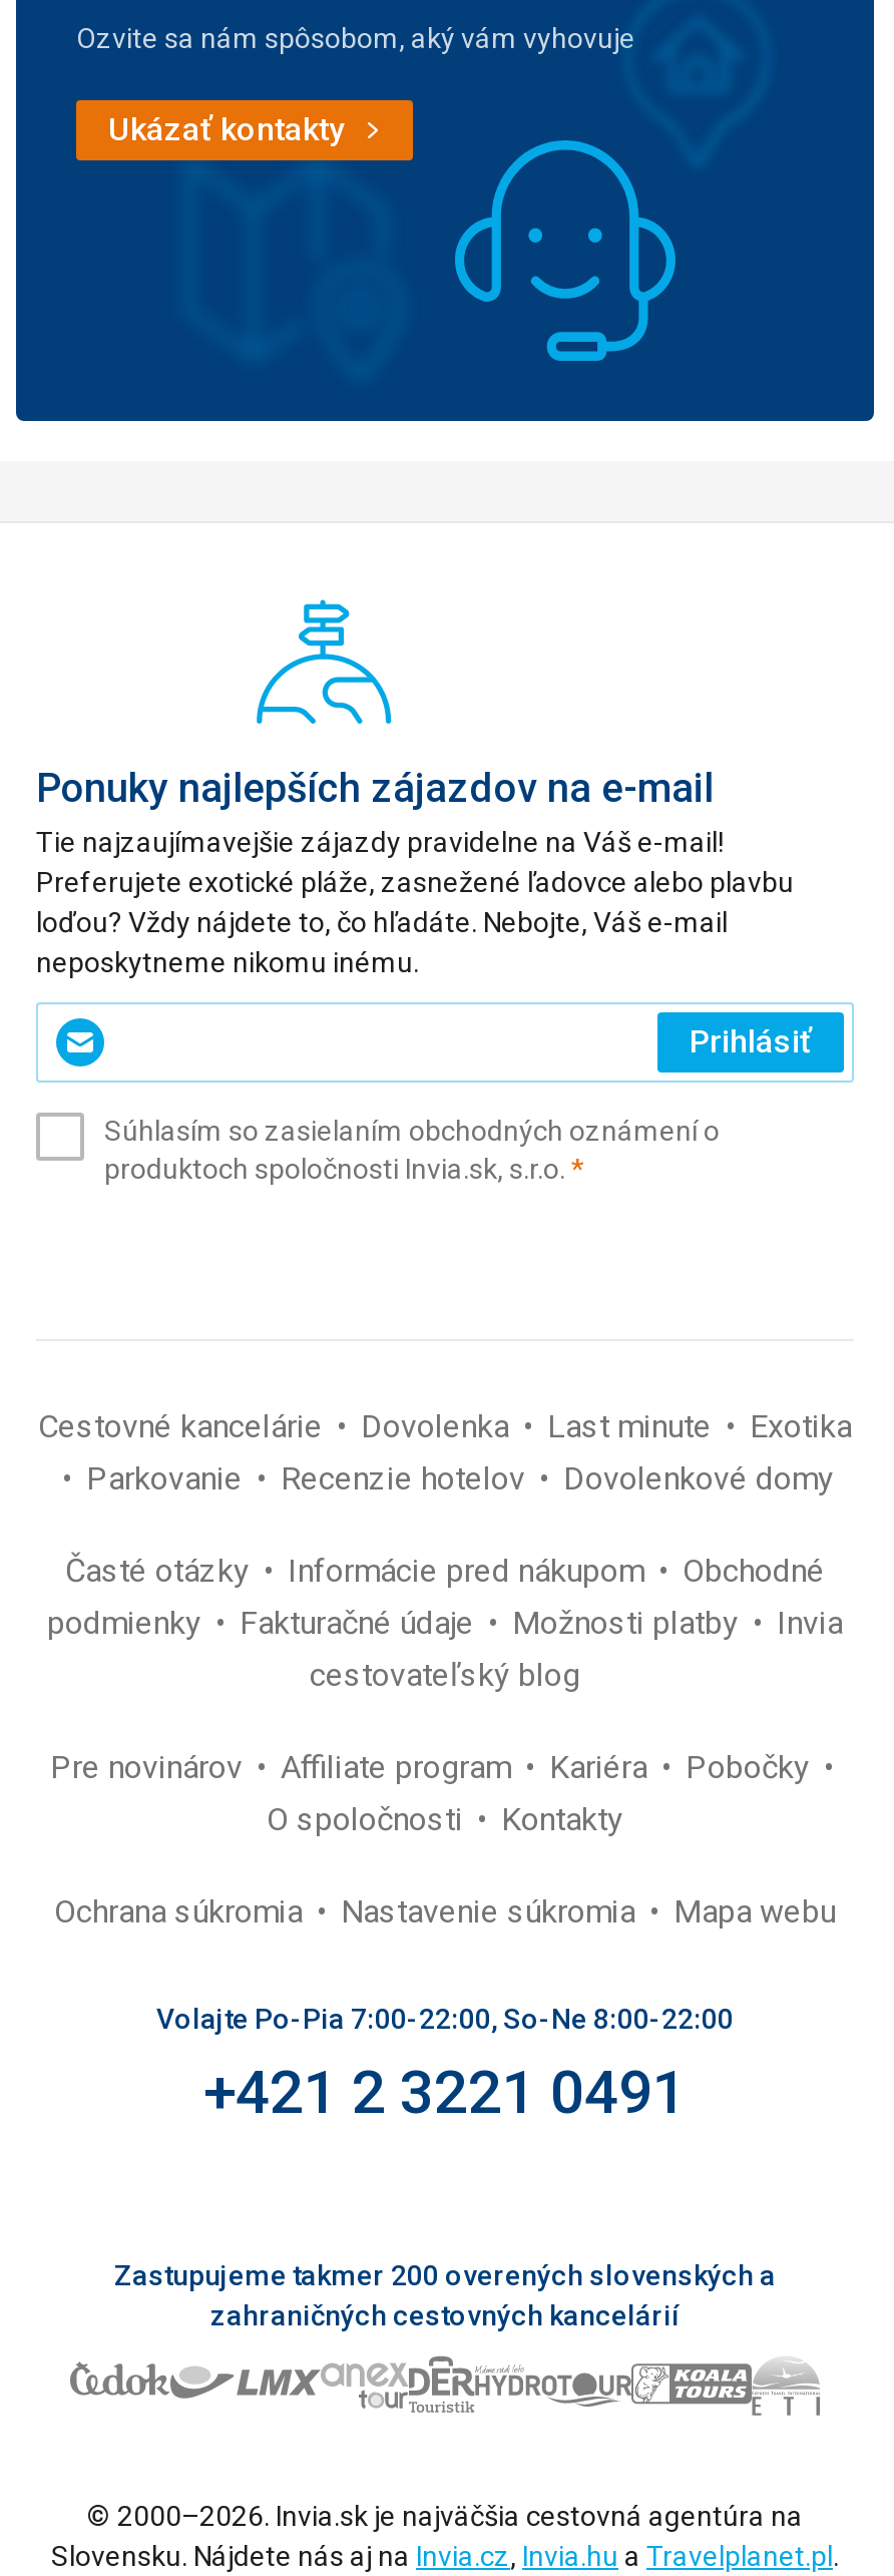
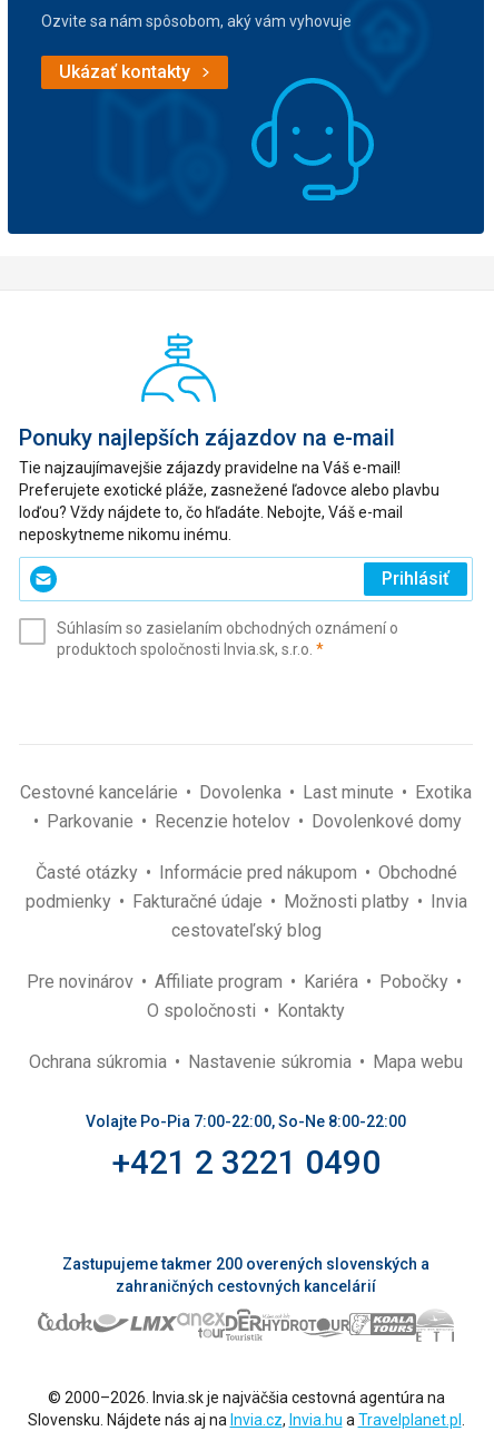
- +421 2 3221 0491
+ +421 2 3221 0490
